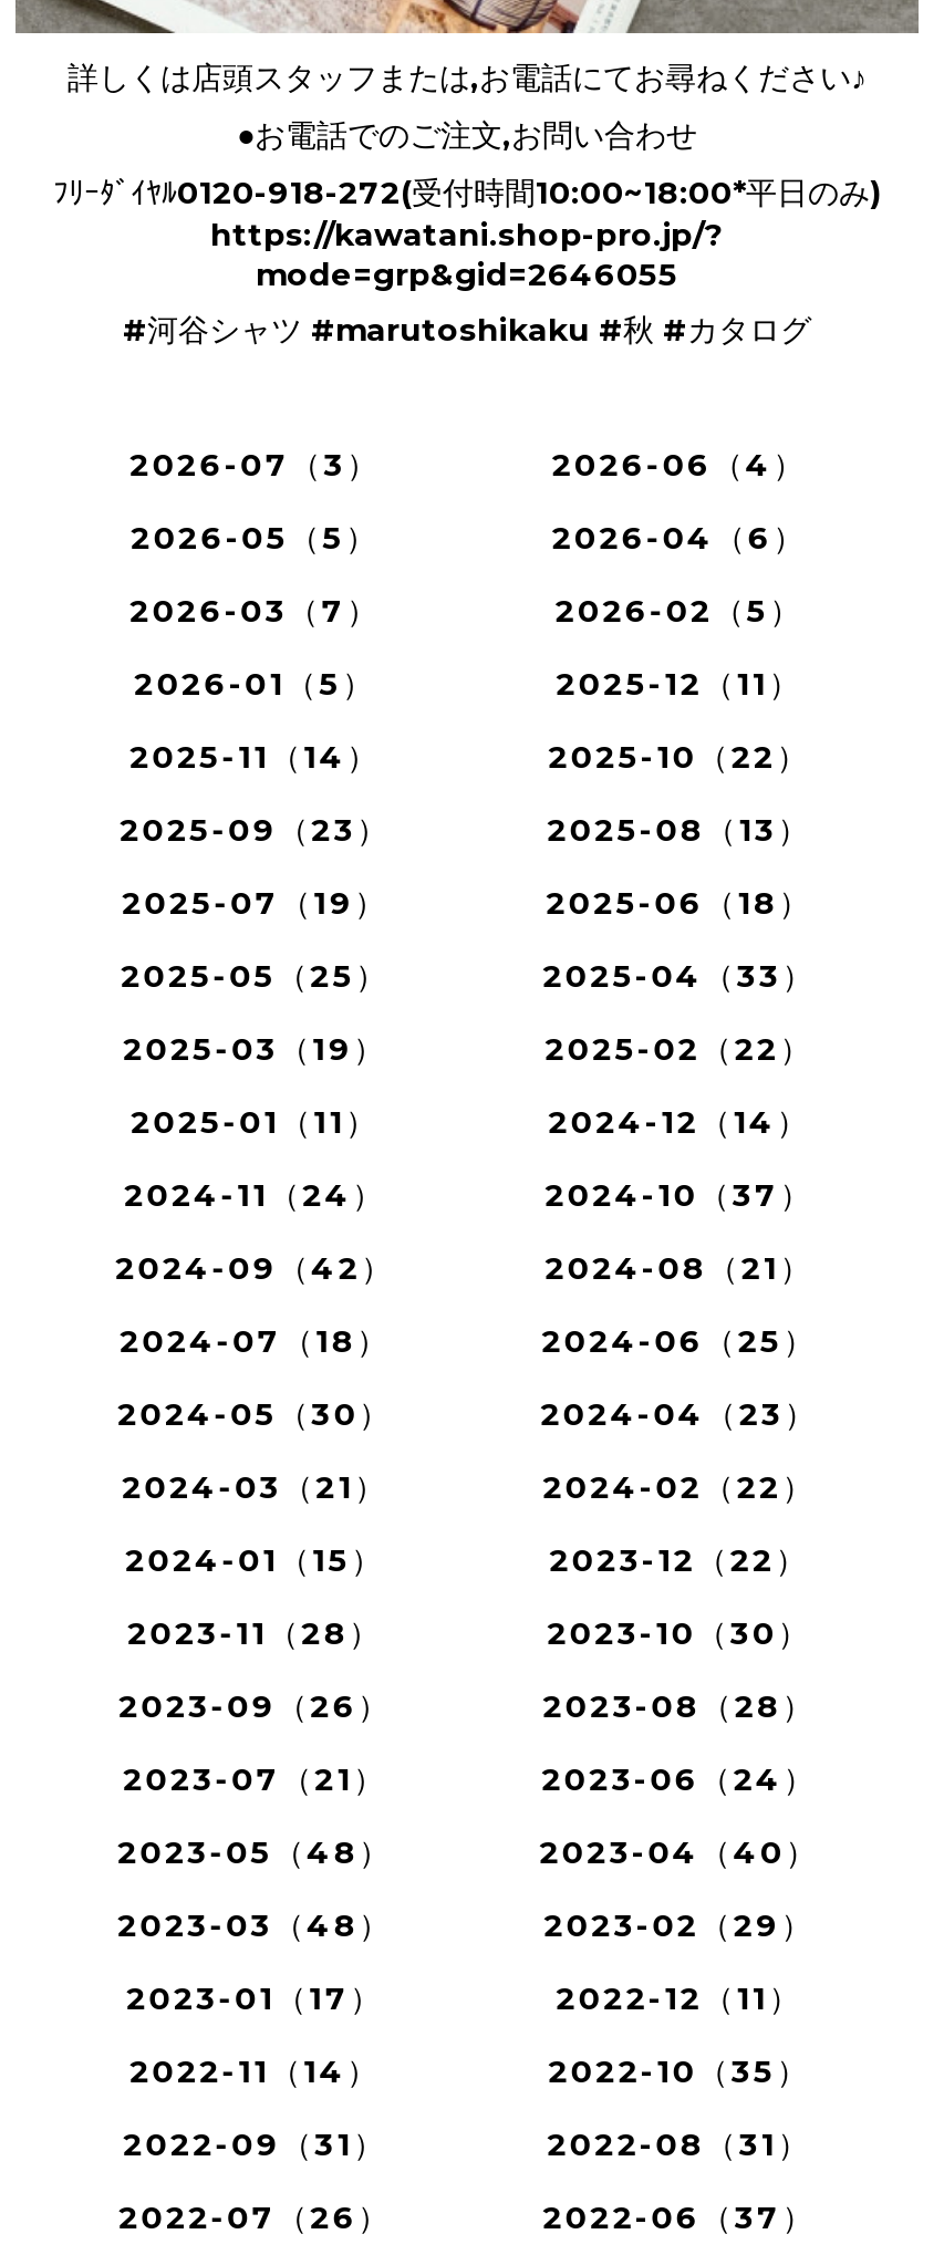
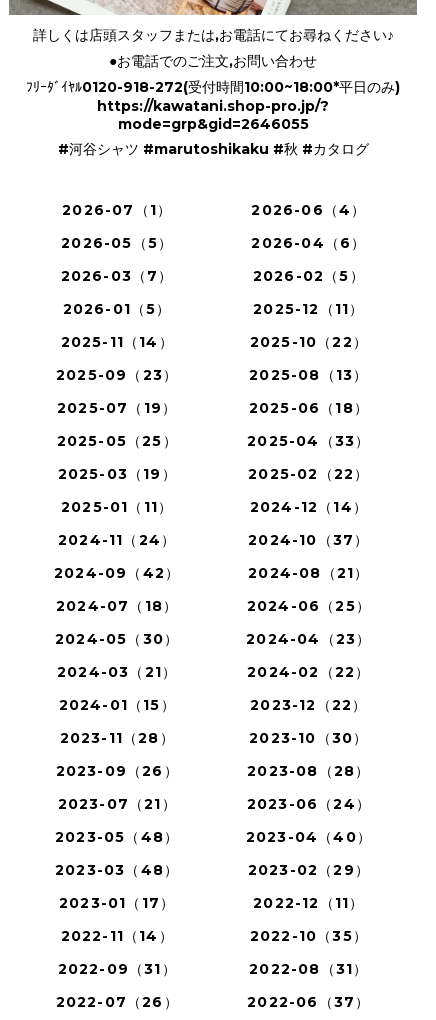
- 2026-07（3）
+ 2026-07（1）
